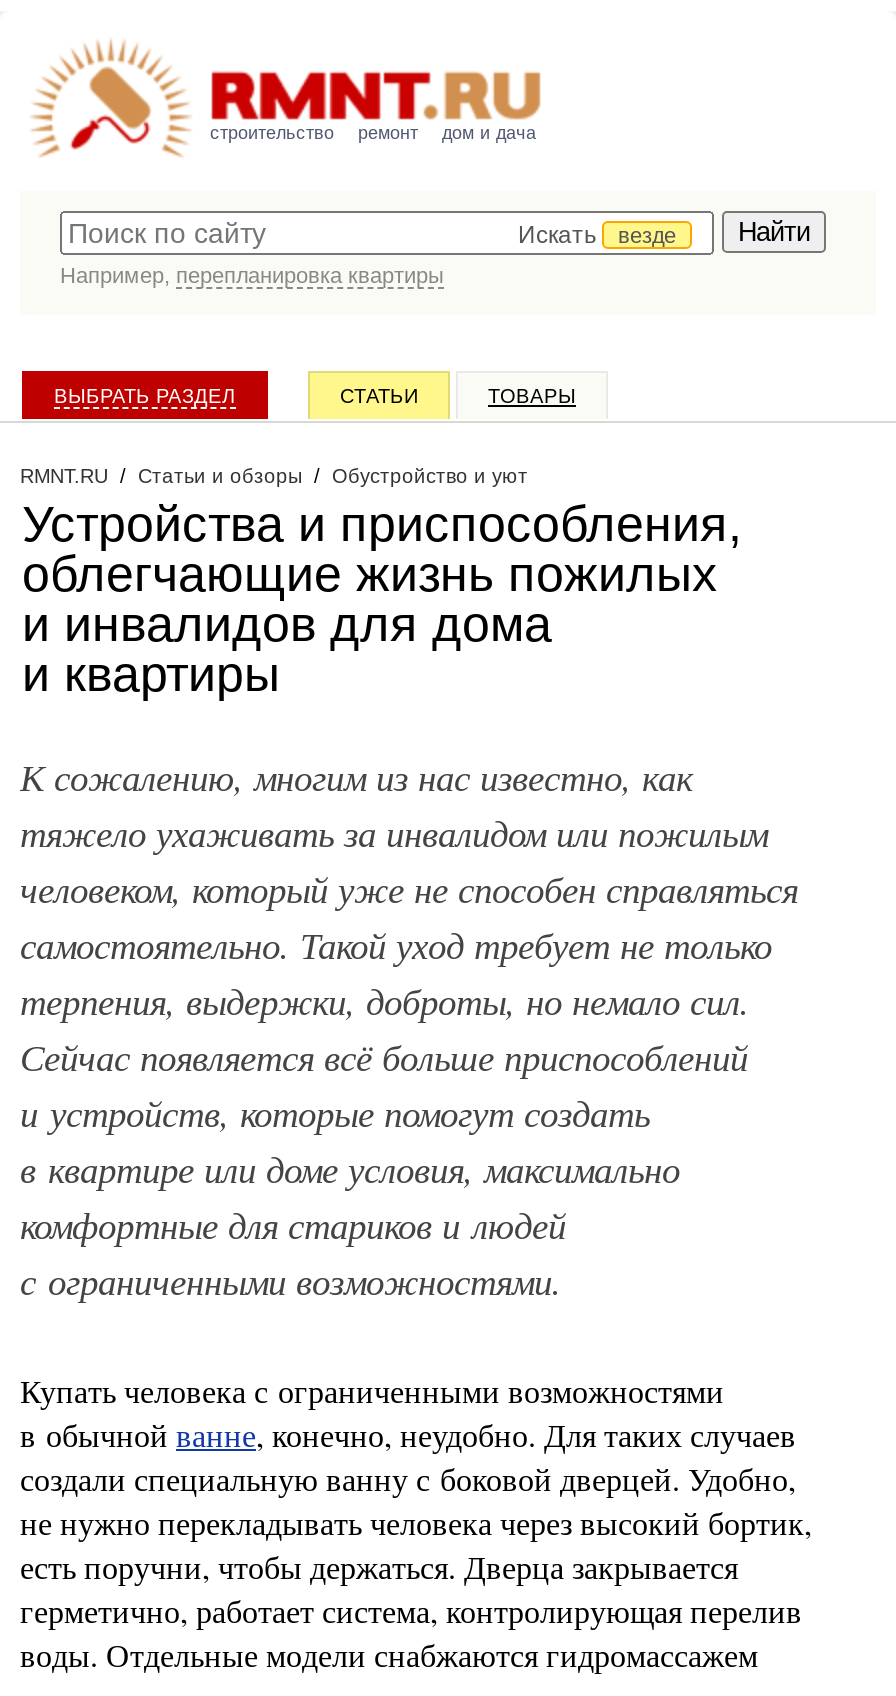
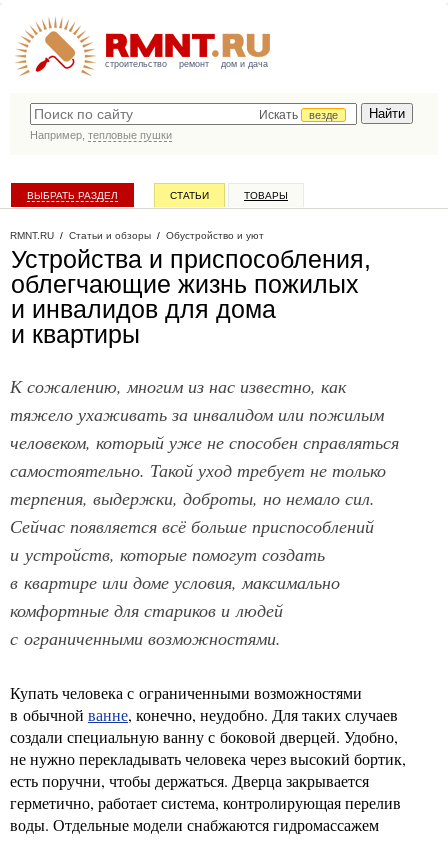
- Например, перепланировка квартиры
+ Например, тепловые пушки
